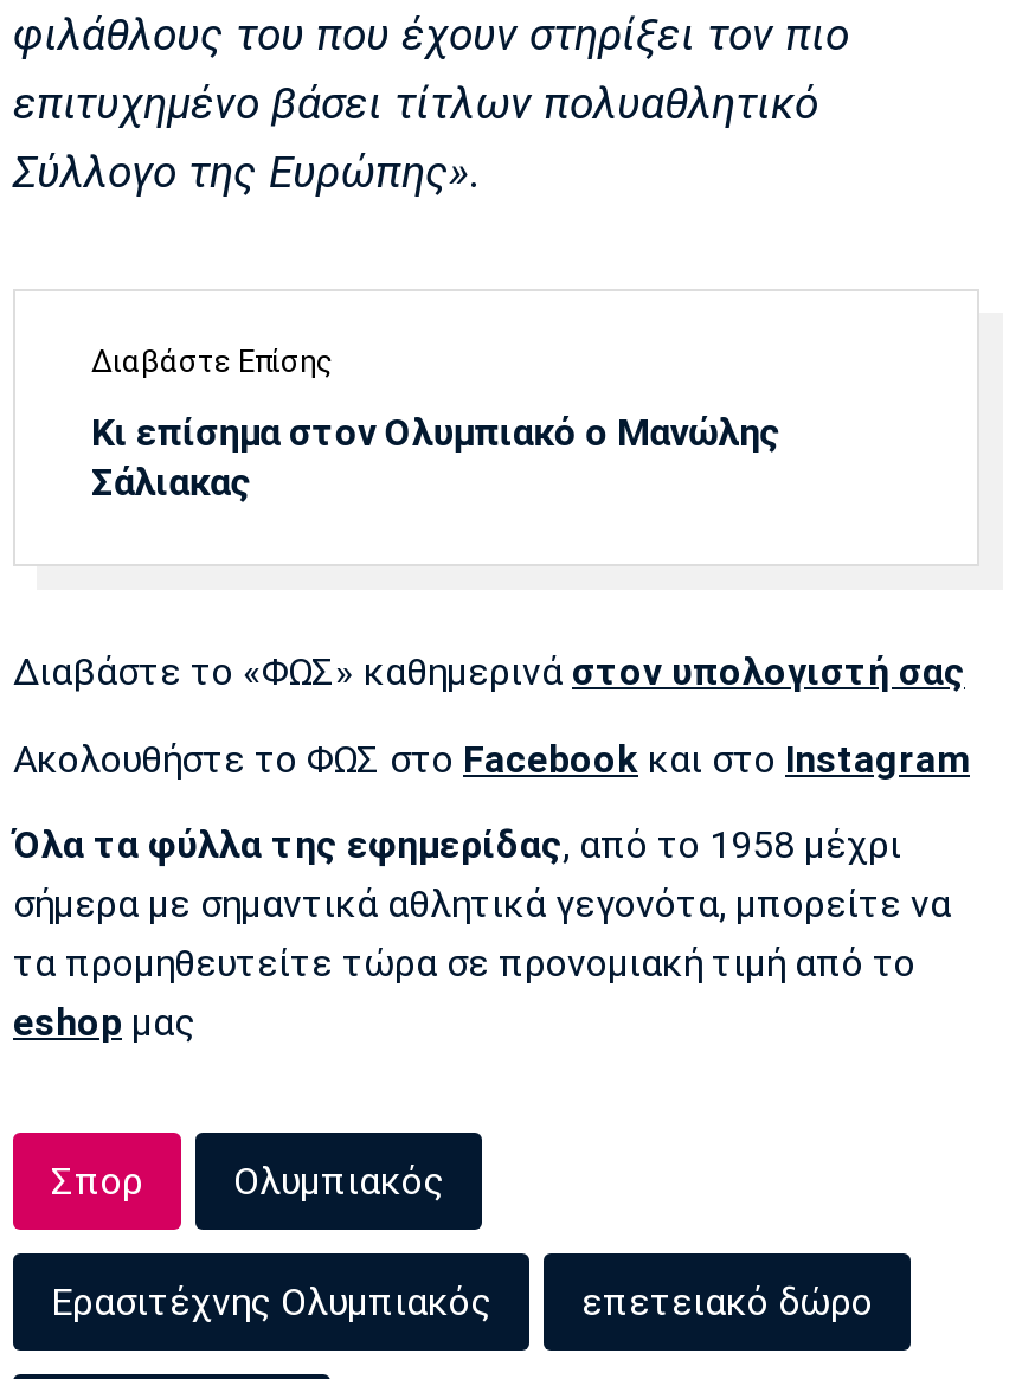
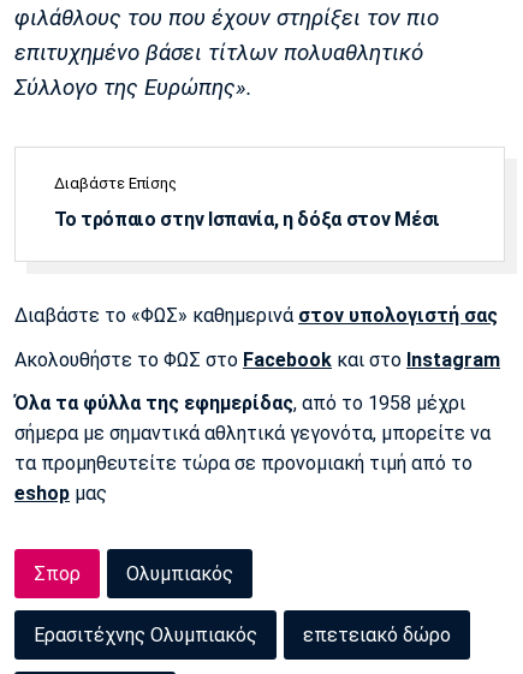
- Κι επίσημα στον Ολυμπιακό ο Μανώλης
- Σάλιακας
+ Το τρόπαιο στην Ισπανία, η δόξα στον Μέσι
